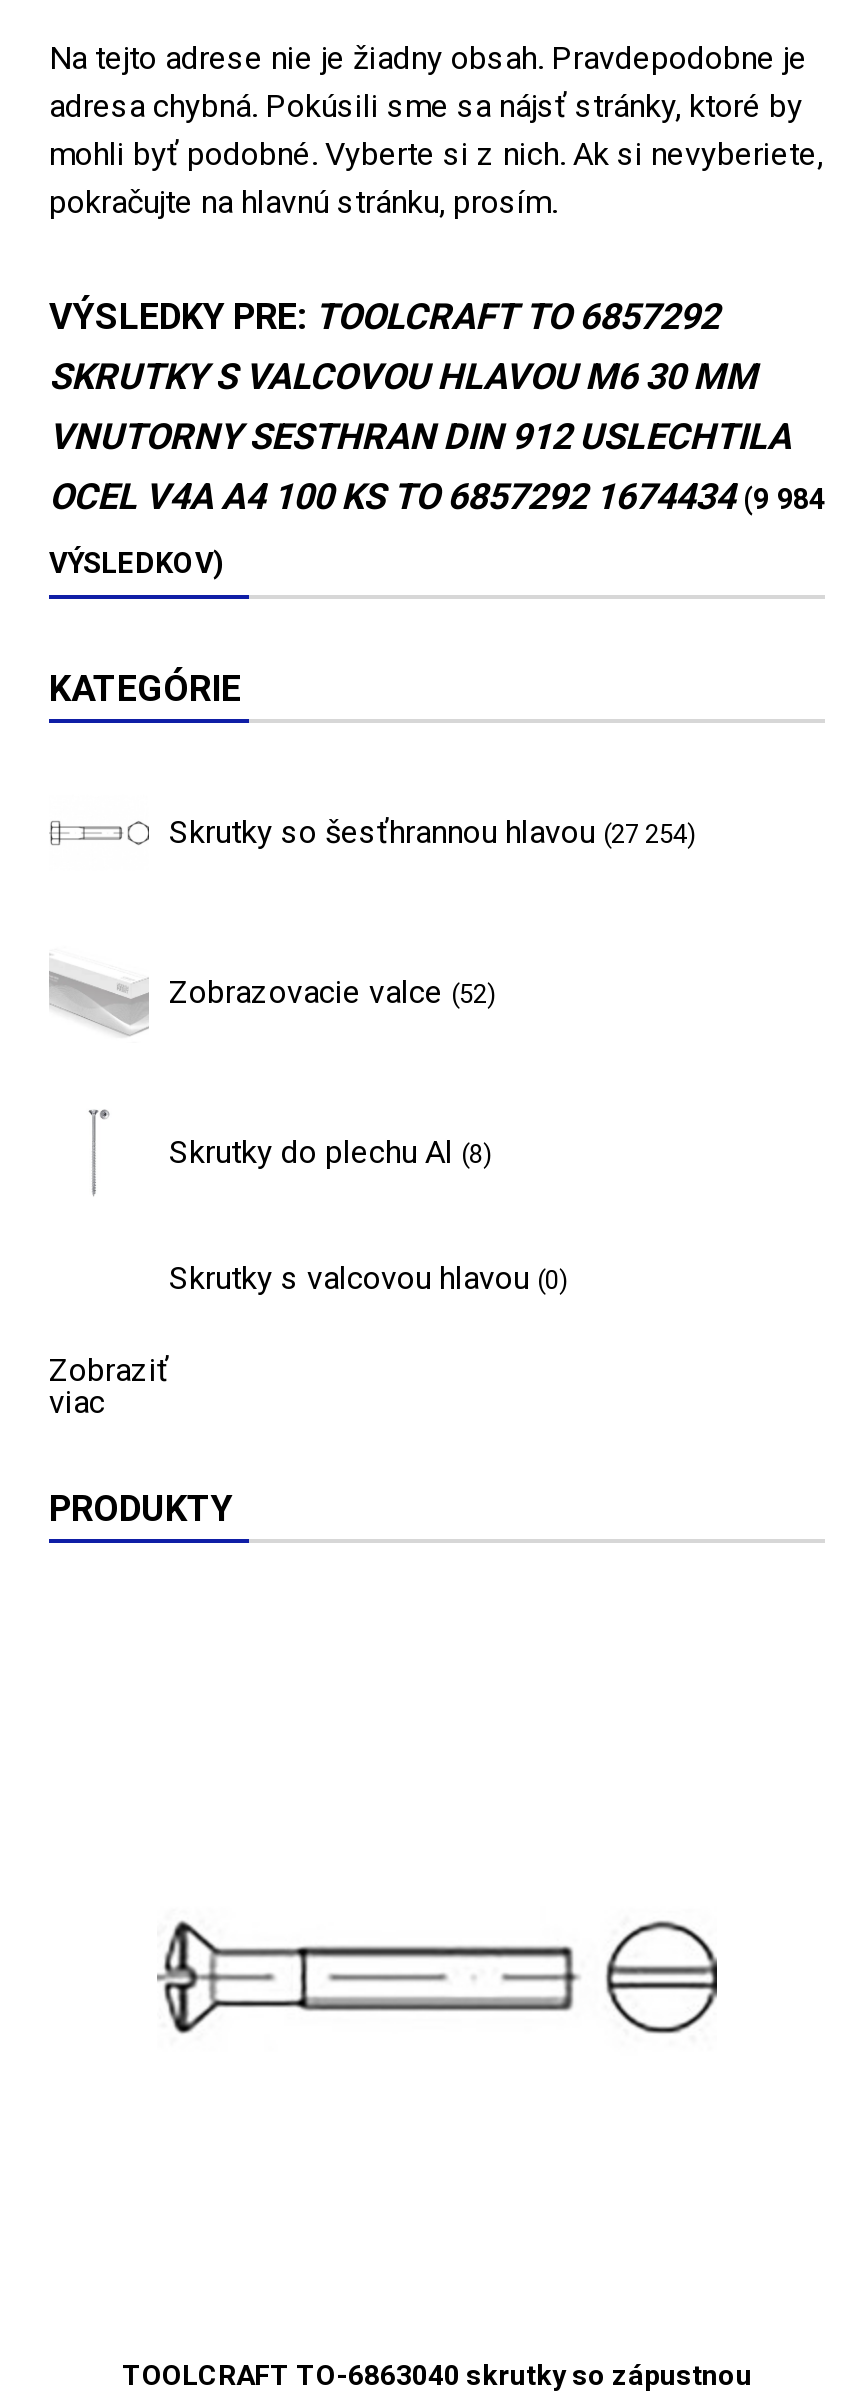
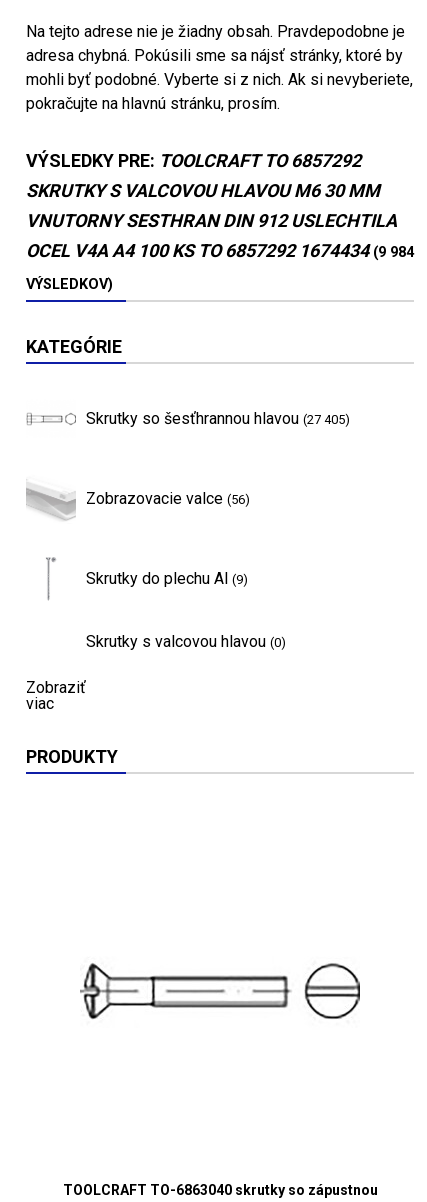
- Skrutky so šesťhrannou hlavou (27 254)
+ Skrutky so šesťhrannou hlavou (27 405)

- Zobrazovacie valce (52)
+ Zobrazovacie valce (56)

- Skrutky do plechu Al (8)
+ Skrutky do plechu Al (9)
